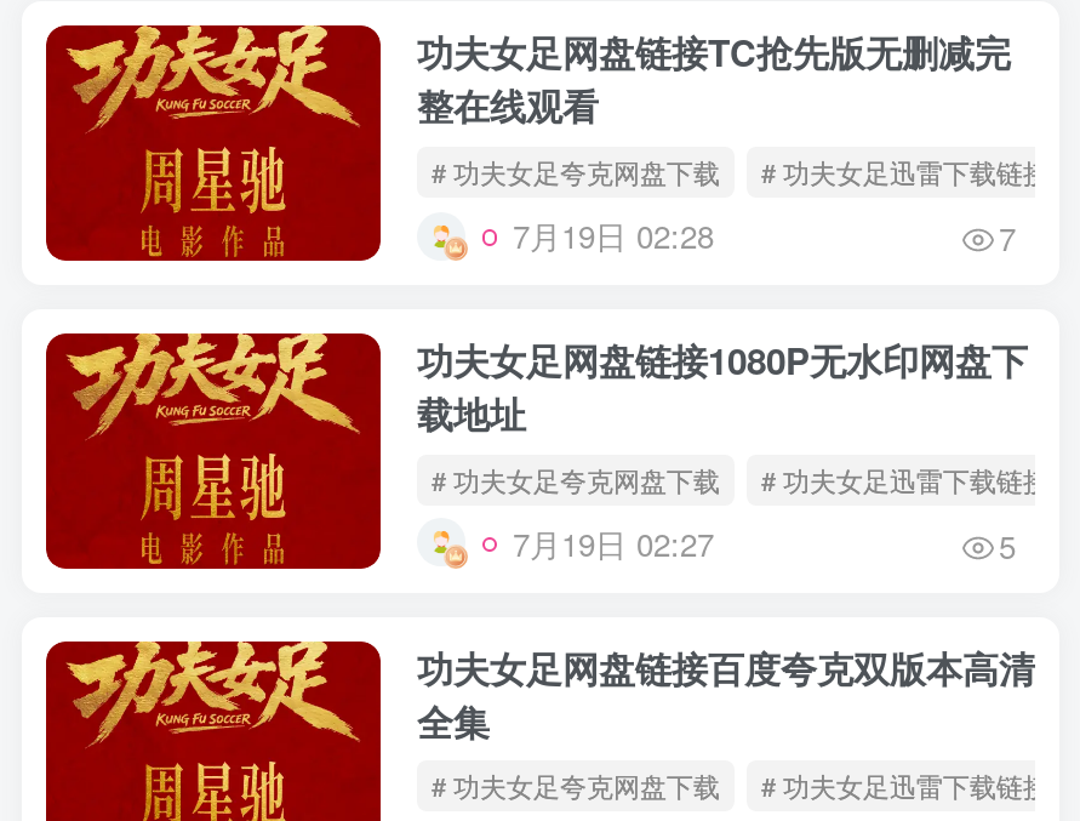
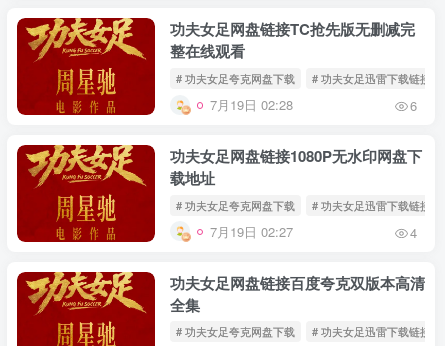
- 7
+ 6

- 5
+ 4
